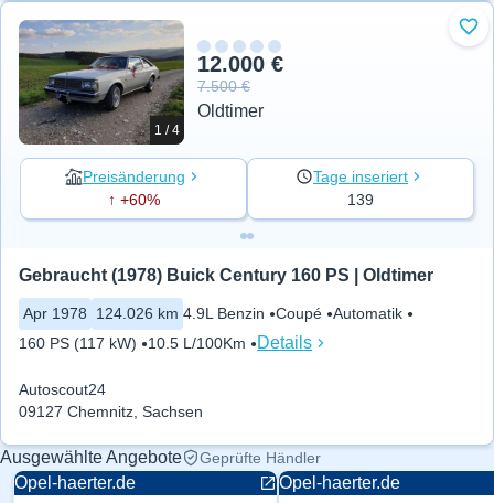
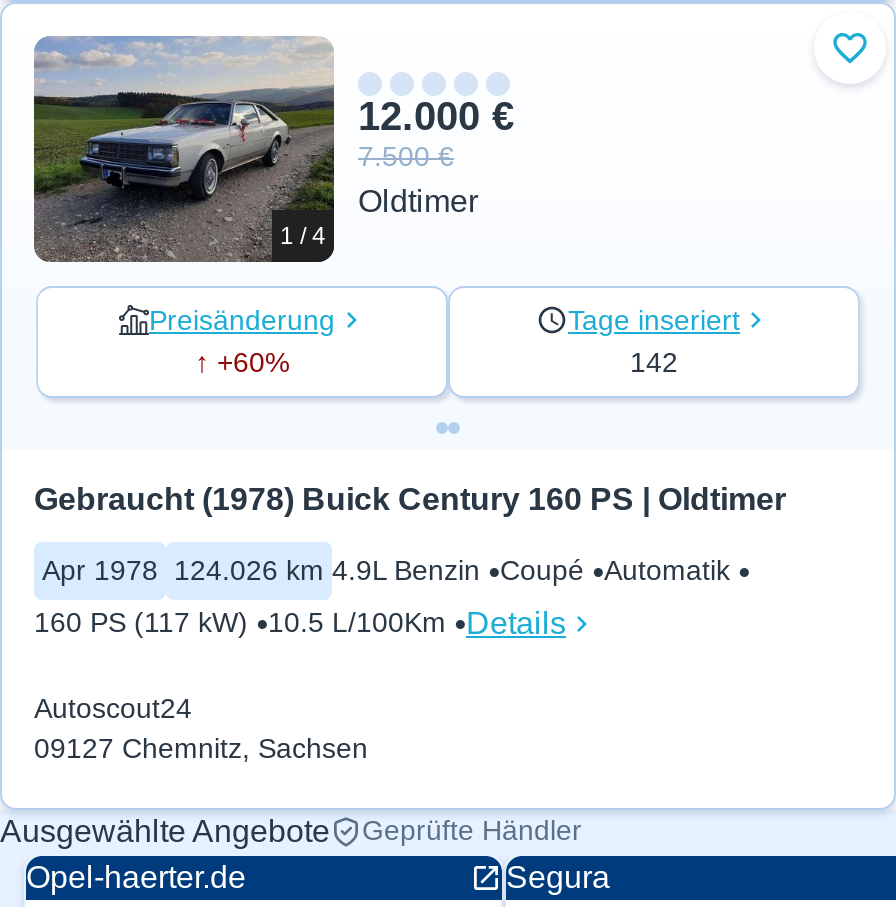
- 139
+ 142

- Opel-haerter.de
+ Segura
